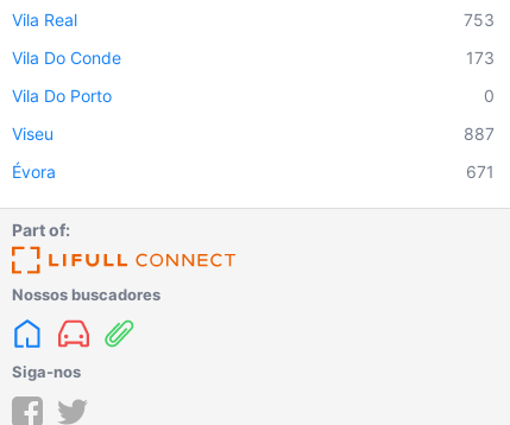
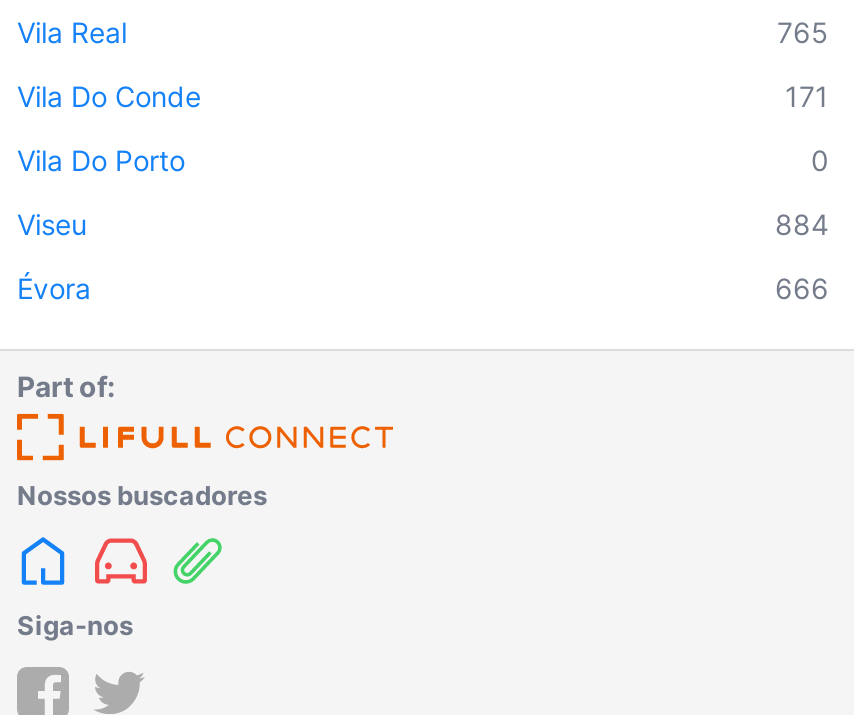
- 753
+ 765

- 173
+ 171

- 887
+ 884

- 671
+ 666
